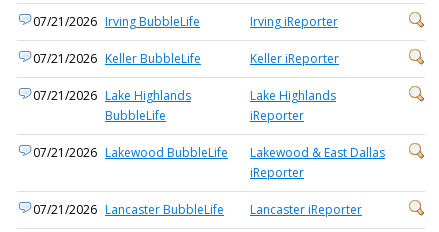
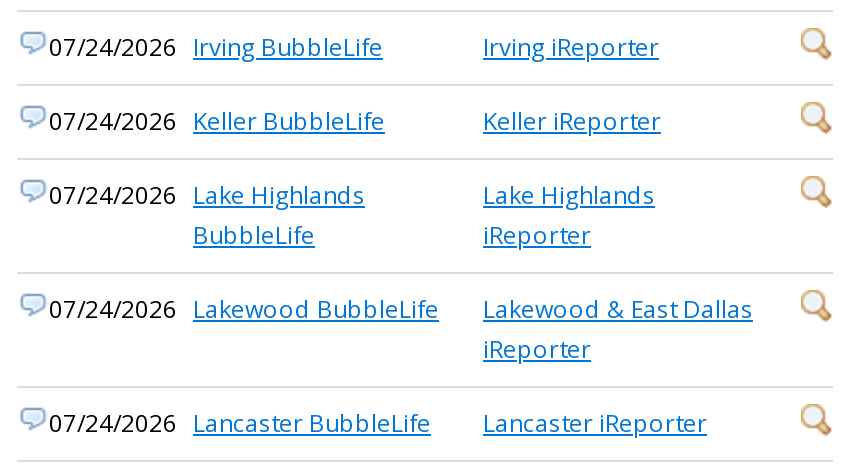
- 07/21/2026 Irving BubbleLife
+ 07/24/2026 Irving BubbleLife

- 07/21/2026 Keller BubbleLife
+ 07/24/2026 Keller BubbleLife

- 07/21/2026 Lake Highlands
+ 07/24/2026 Lake Highlands

- 07/21/2026 Lakewood BubbleLife
+ 07/24/2026 Lakewood BubbleLife

- 07/21/2026 Lancaster BubbleLife
+ 07/24/2026 Lancaster BubbleLife
